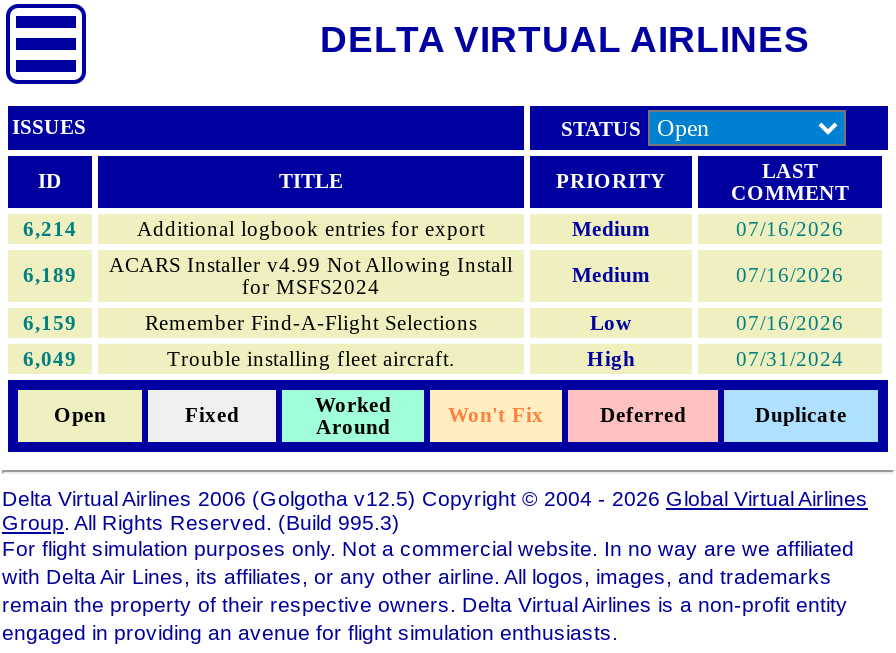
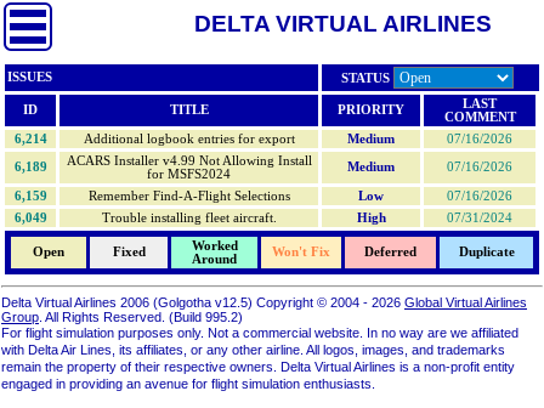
- Group. All Rights Reserved. (Build 995.3)
+ Group. All Rights Reserved. (Build 995.2)
